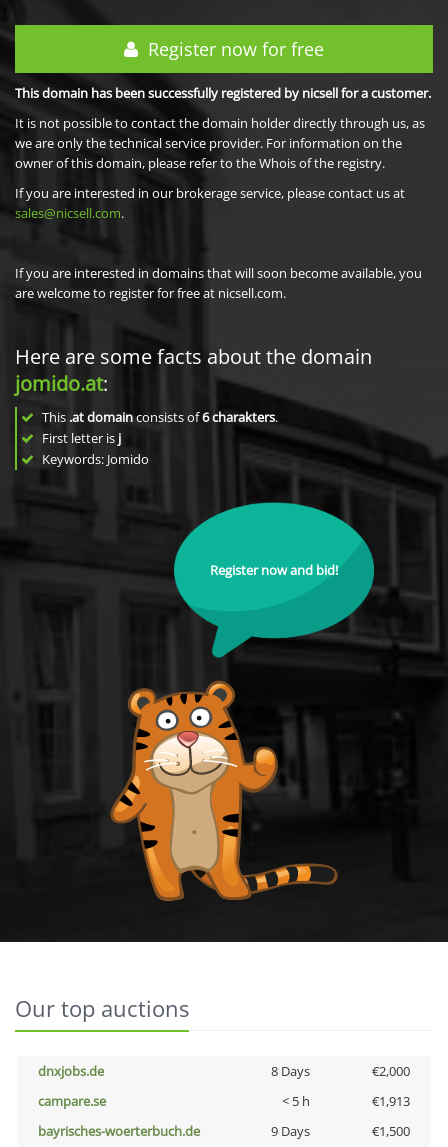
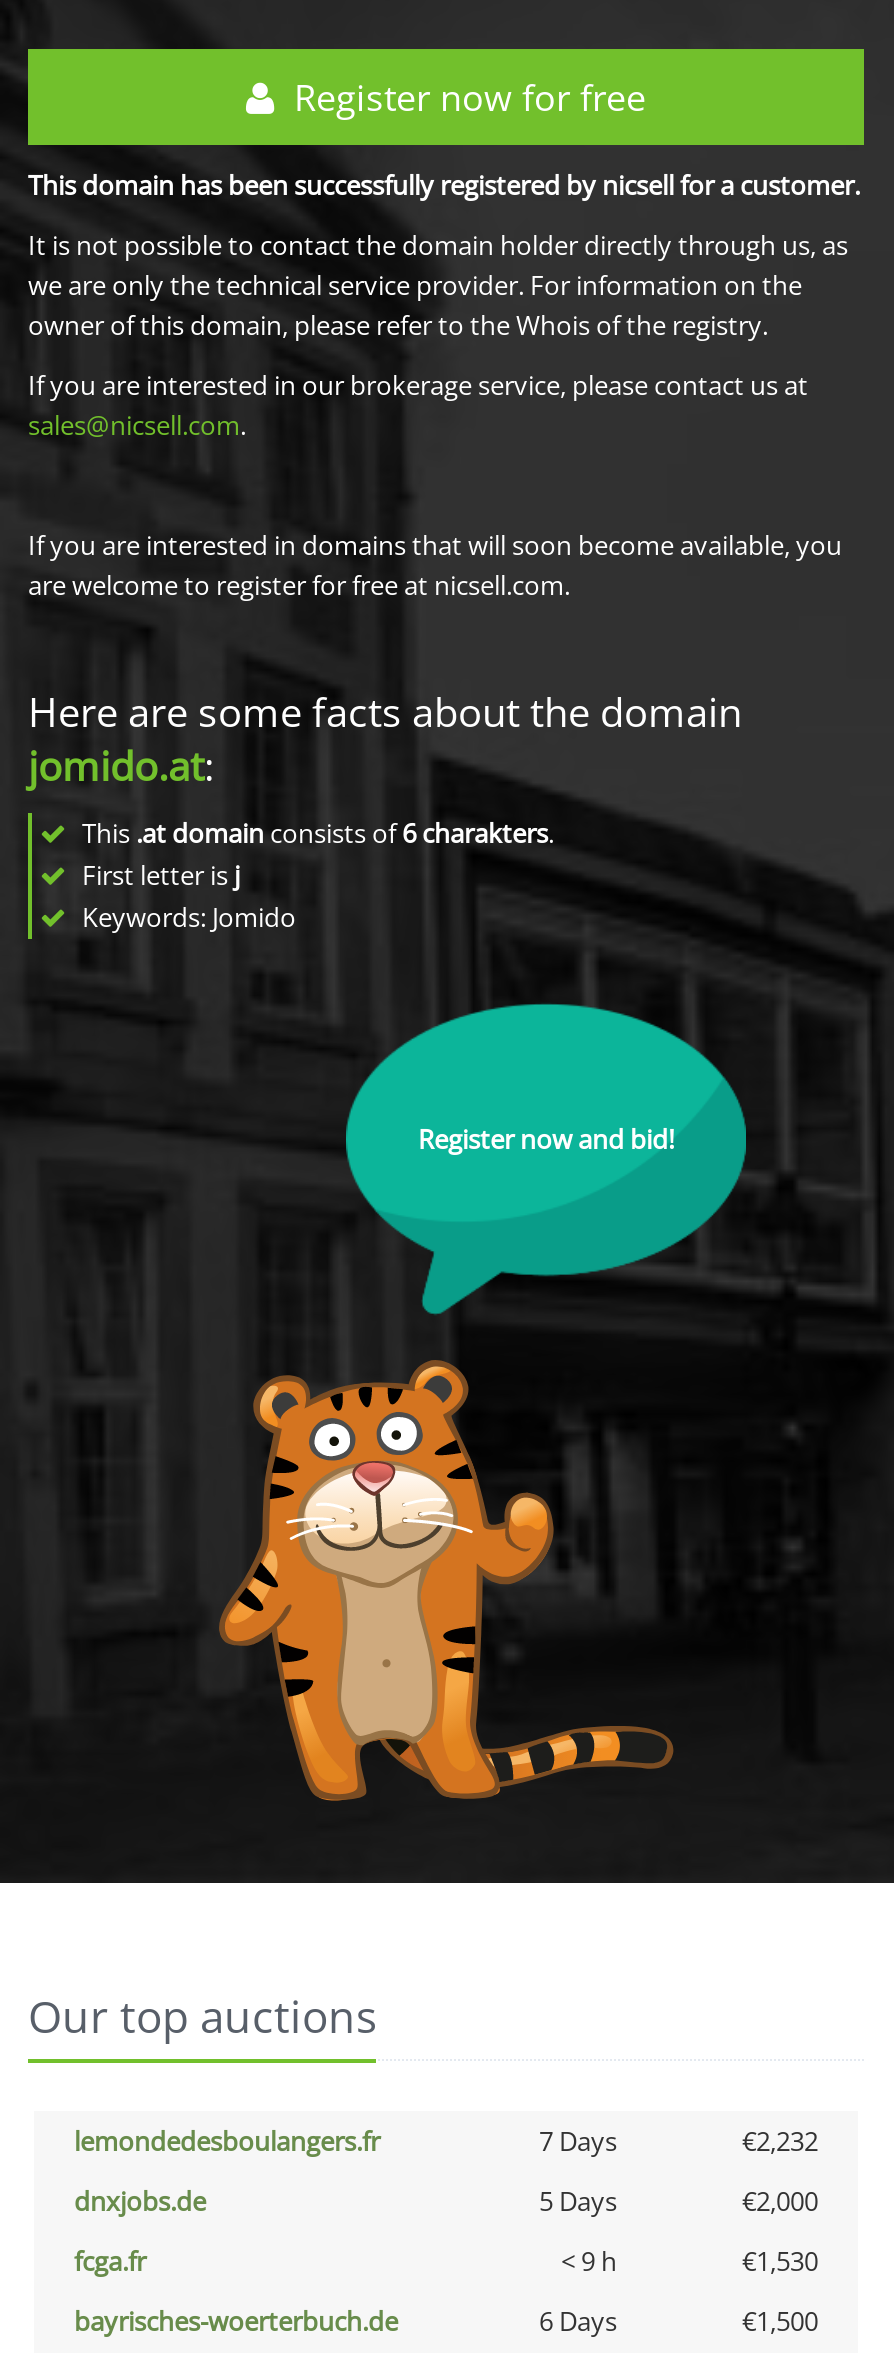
+ lemondedesboulangers.fr
+ 7 Days
+ €2,232

- 8 Days
+ 5 Days

- campare.se
- < 5 h
- €1,913
+ fcga.fr
+ < 9 h
+ €1,530

- 9 Days
+ 6 Days
